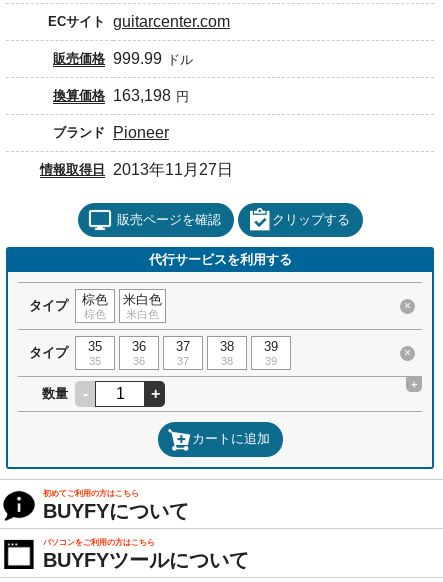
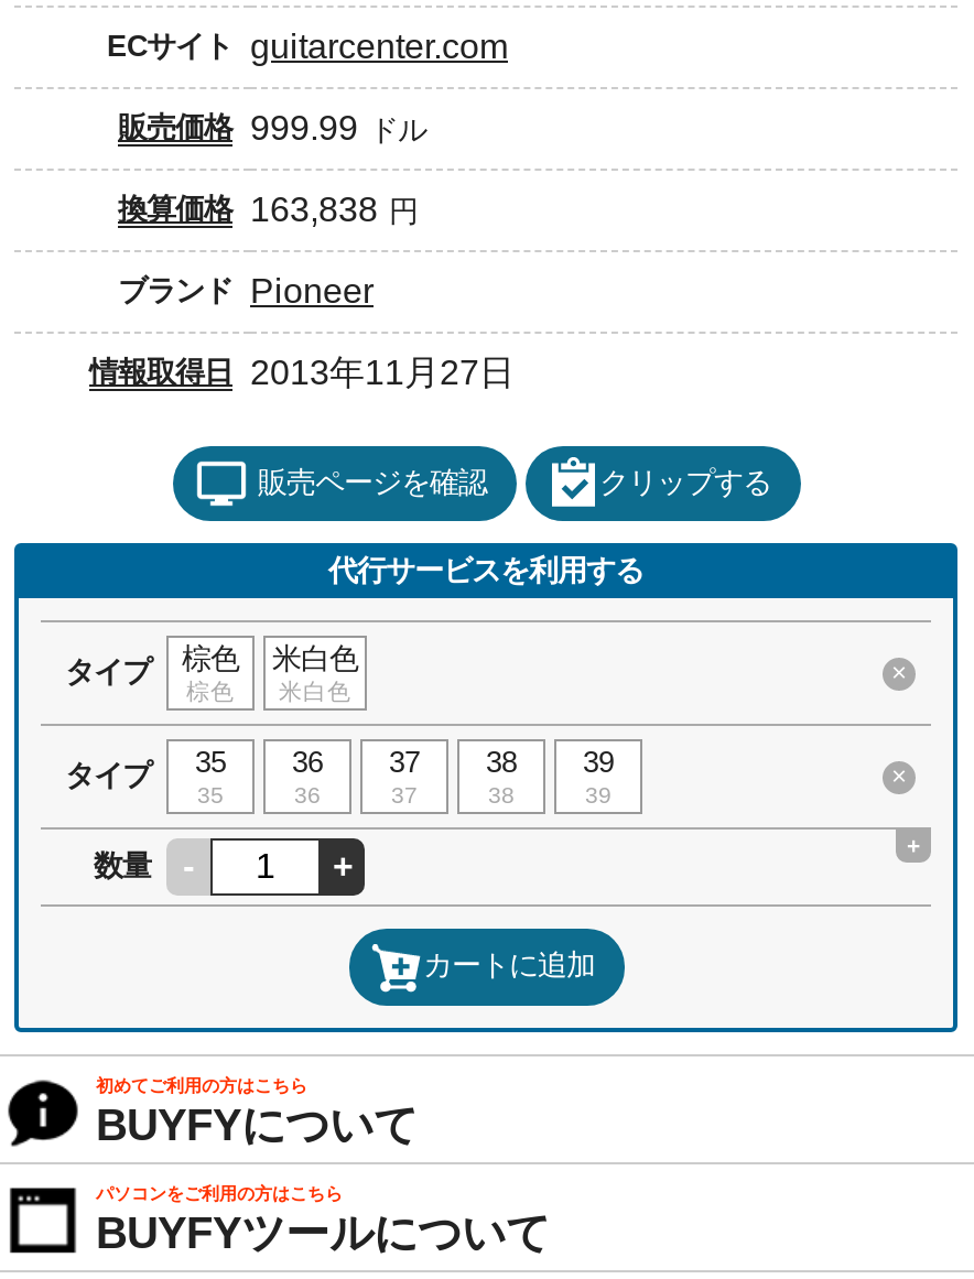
- 換算価格 163,198 円
+ 換算価格 163,838 円
